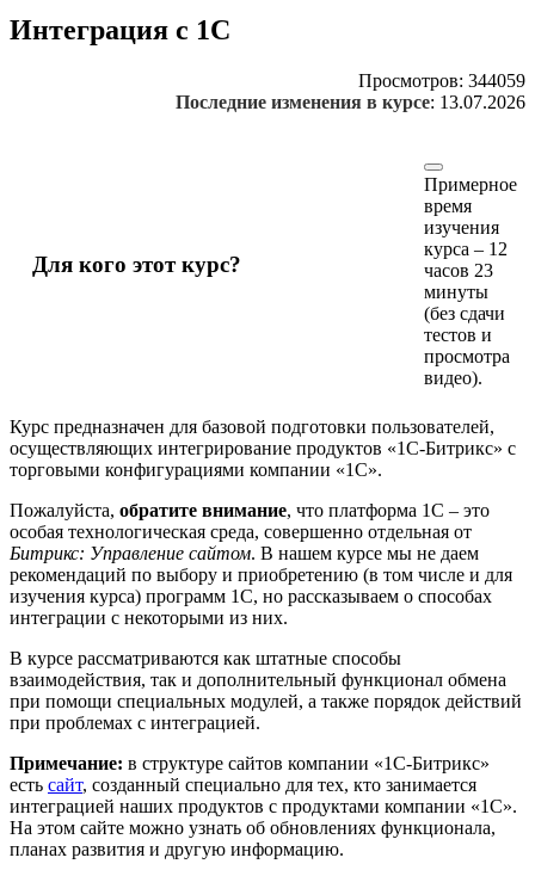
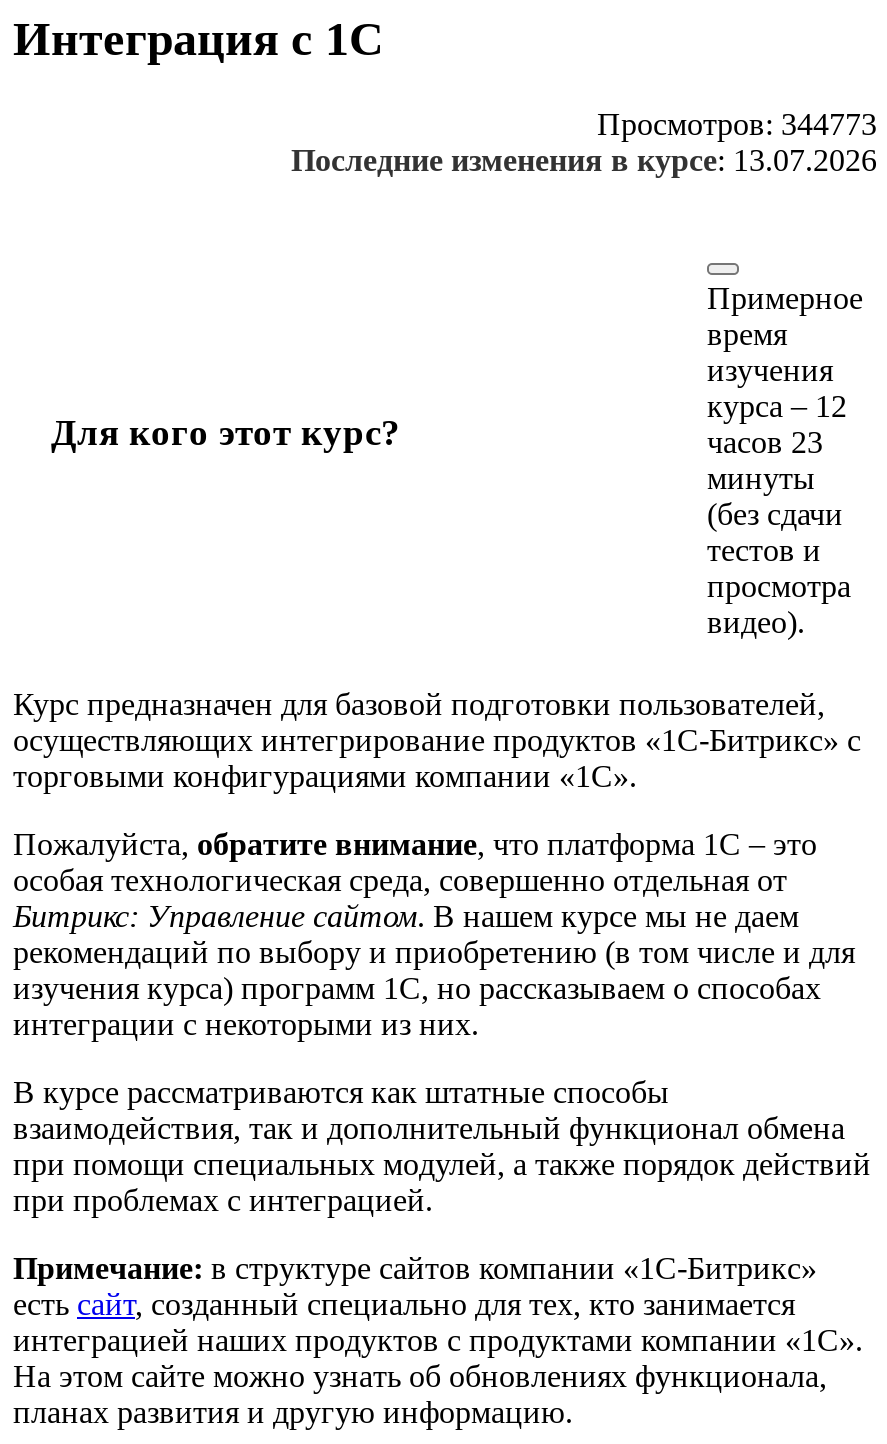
- Просмотров: 344059
+ Просмотров: 344773
